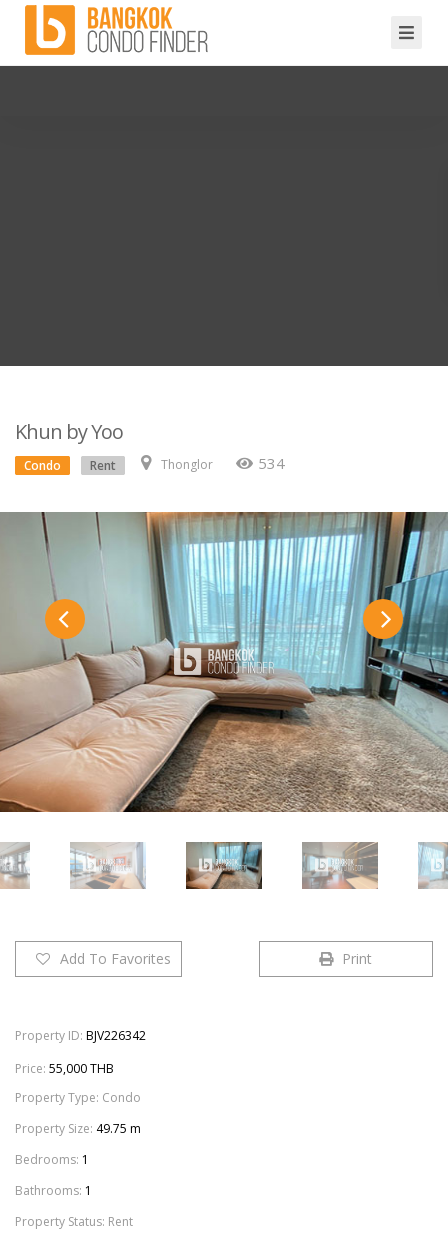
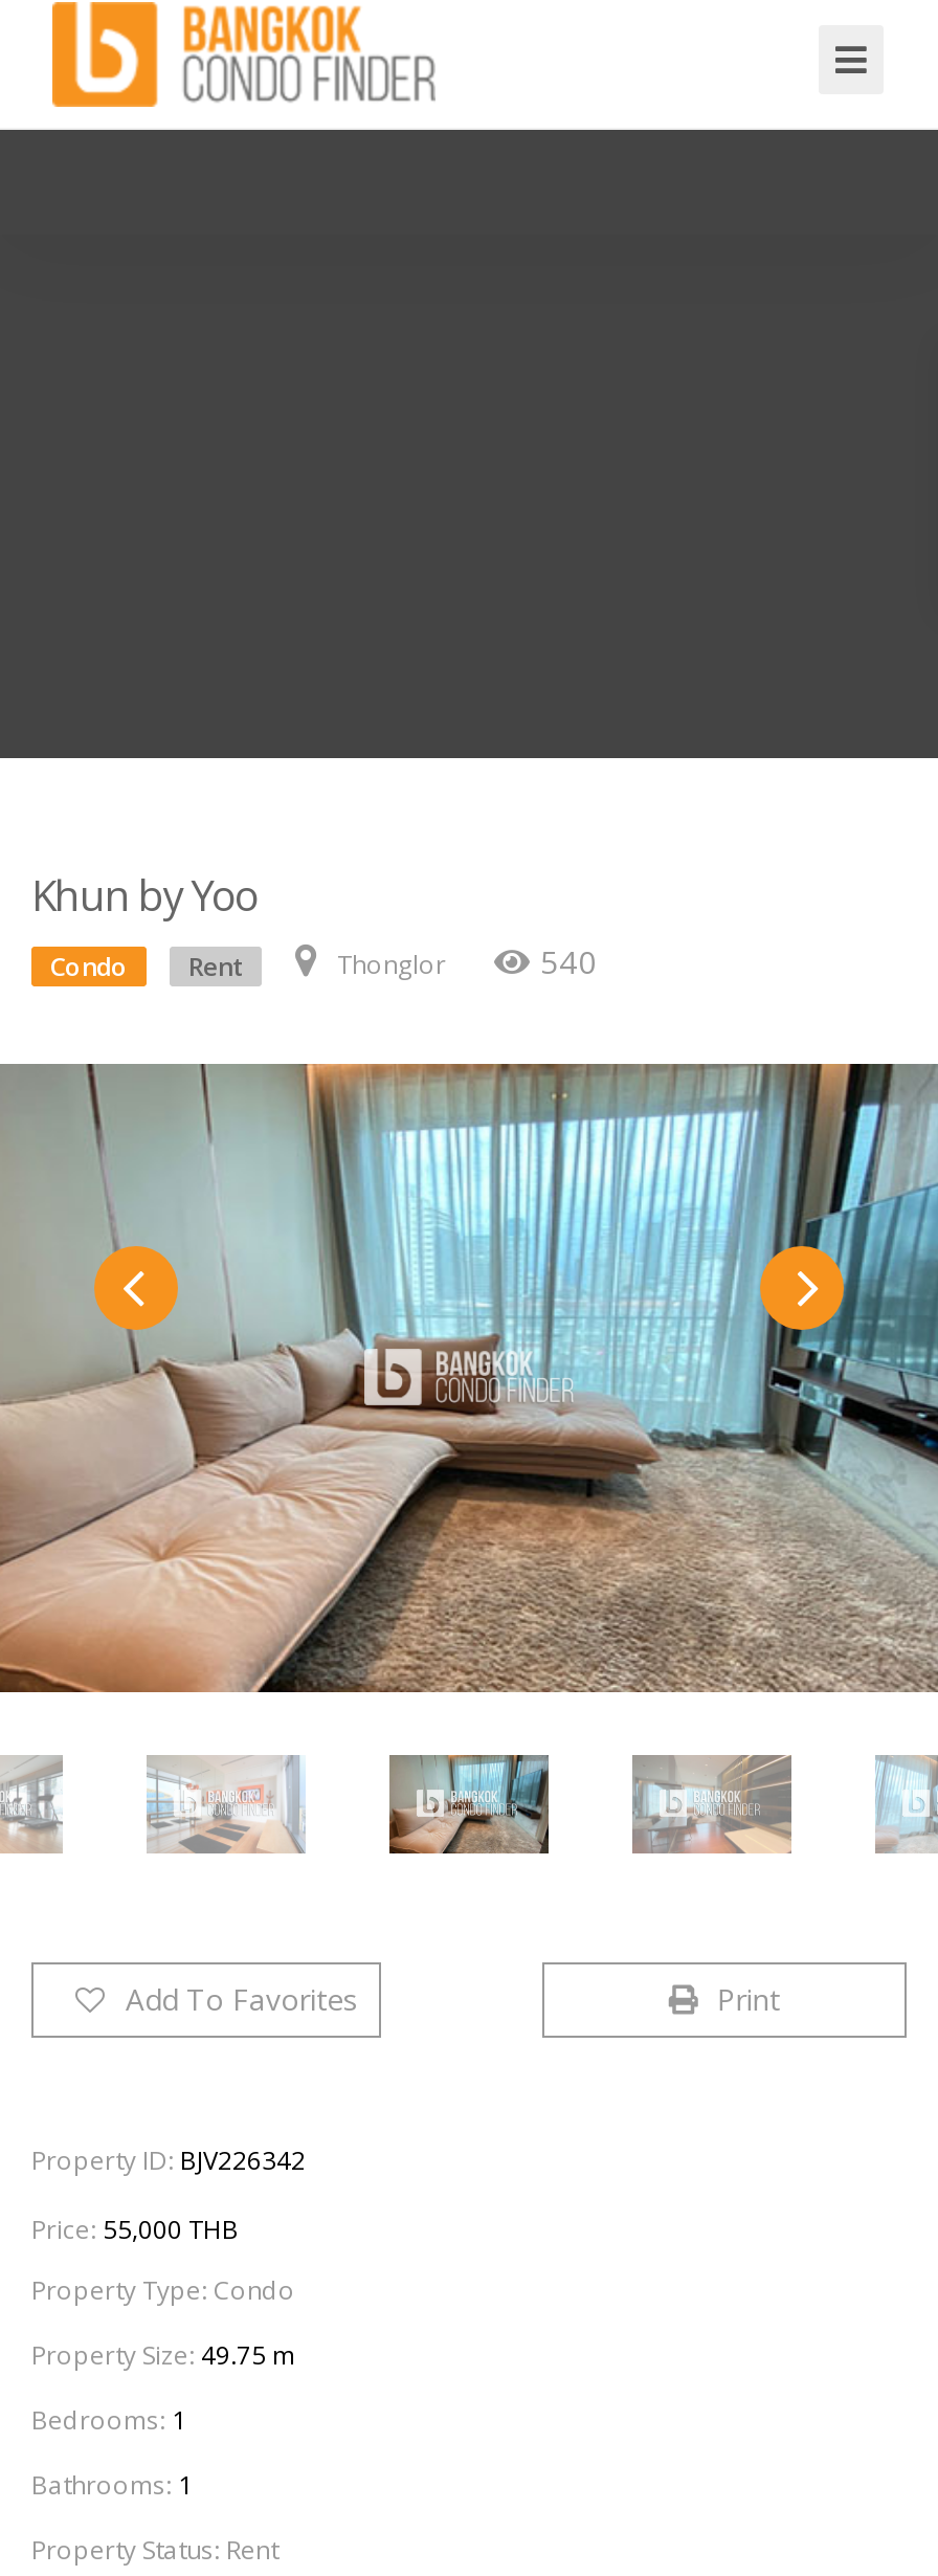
- 534
+ 540
